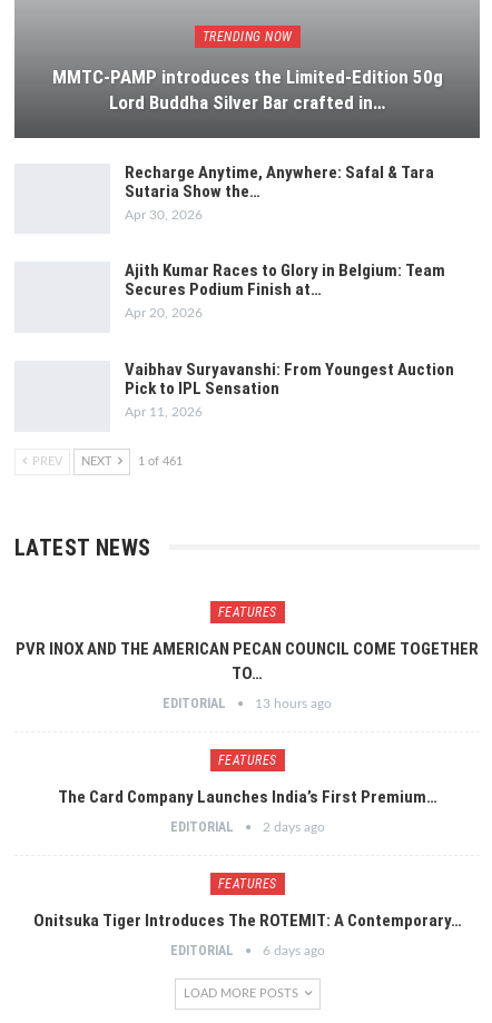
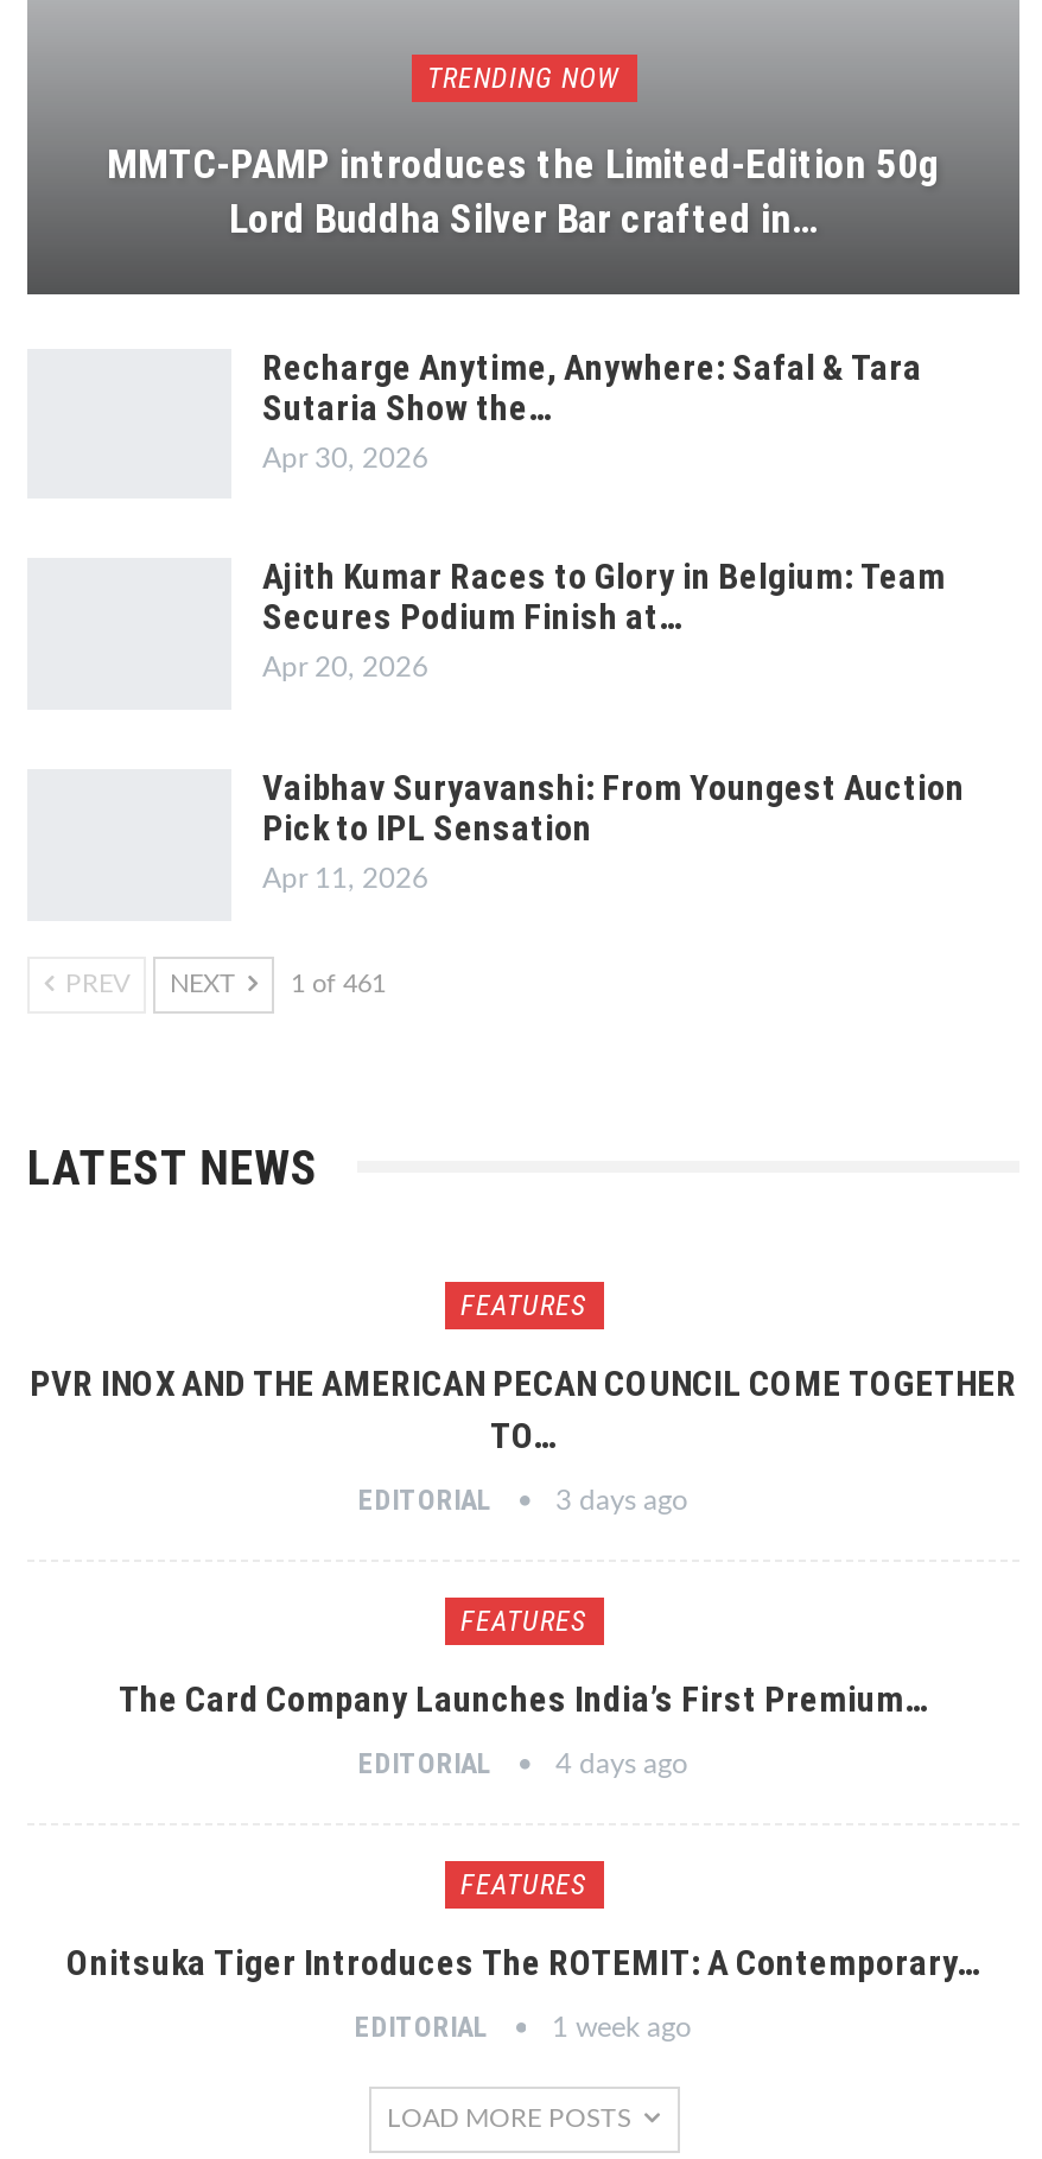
- EDITORIAL 13 hours ago
+ EDITORIAL 3 days ago

- EDITORIAL 2 days ago
+ EDITORIAL 4 days ago

- EDITORIAL 6 days ago
+ EDITORIAL 1 week ago
